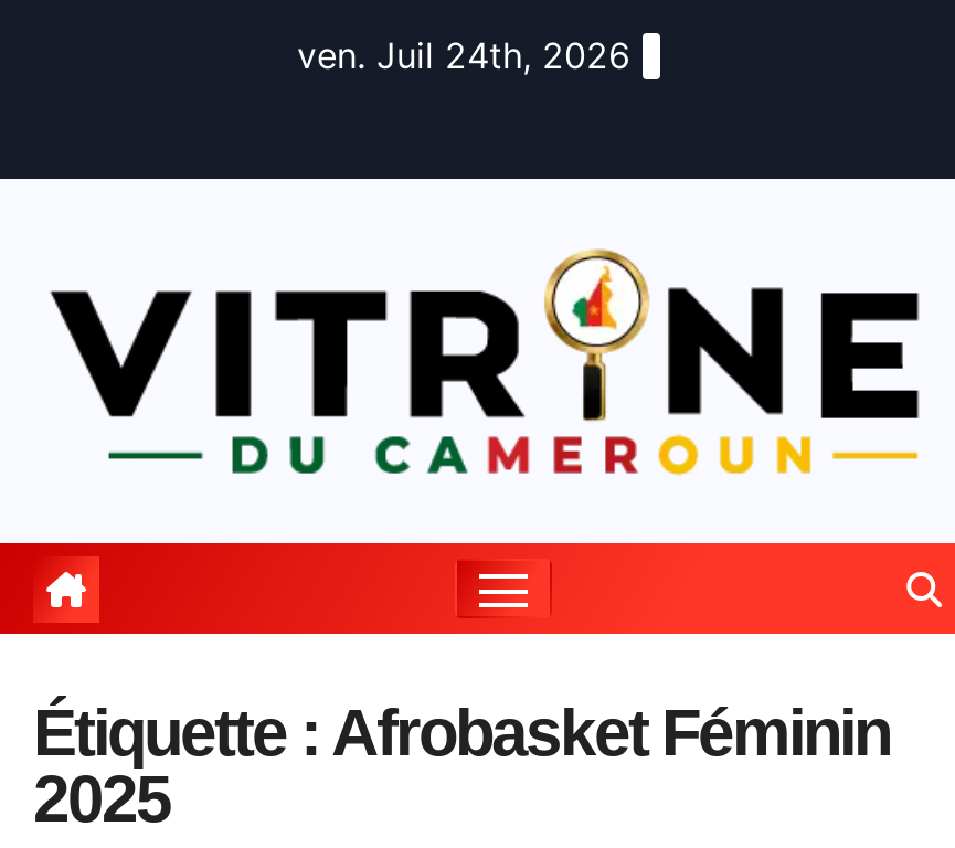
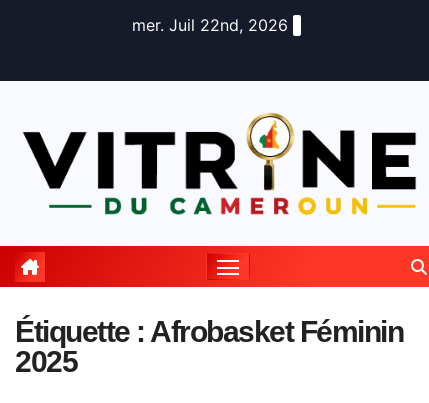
- ven. Juil 24th, 2026
+ mer. Juil 22nd, 2026
